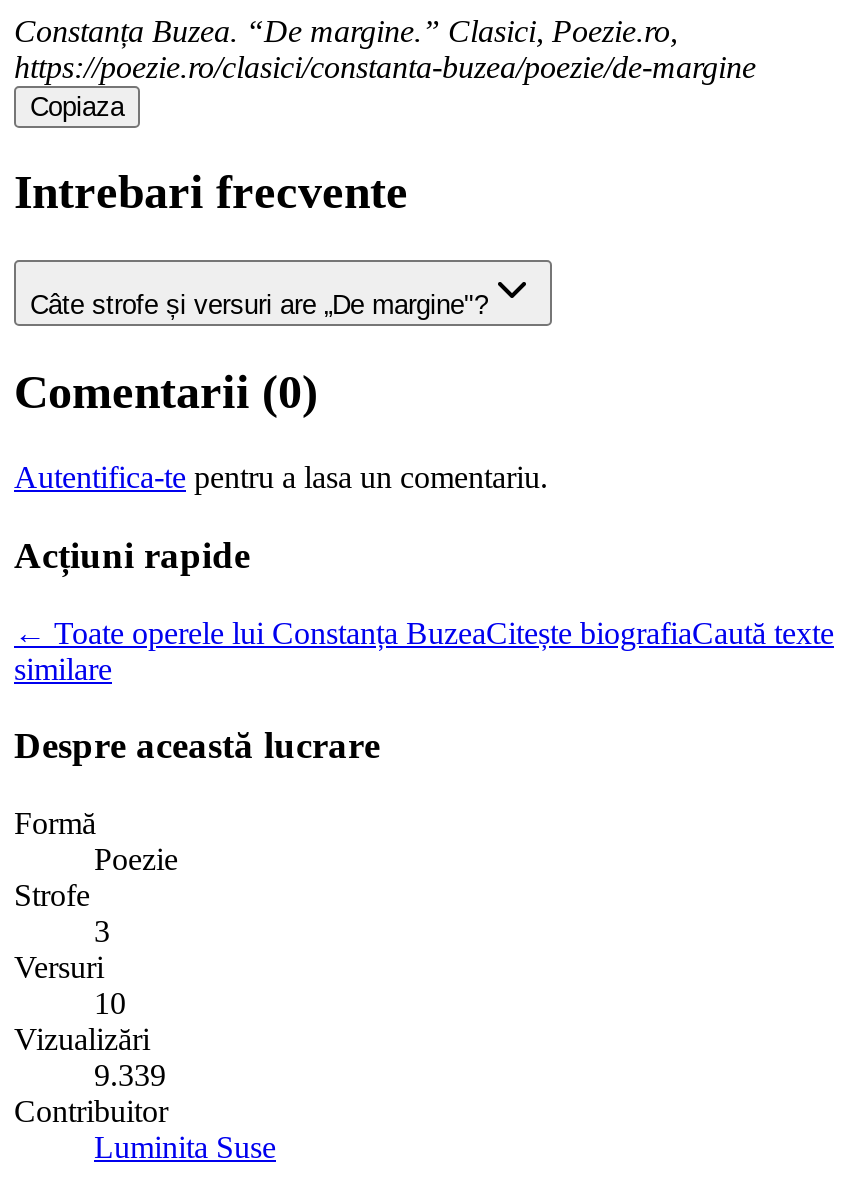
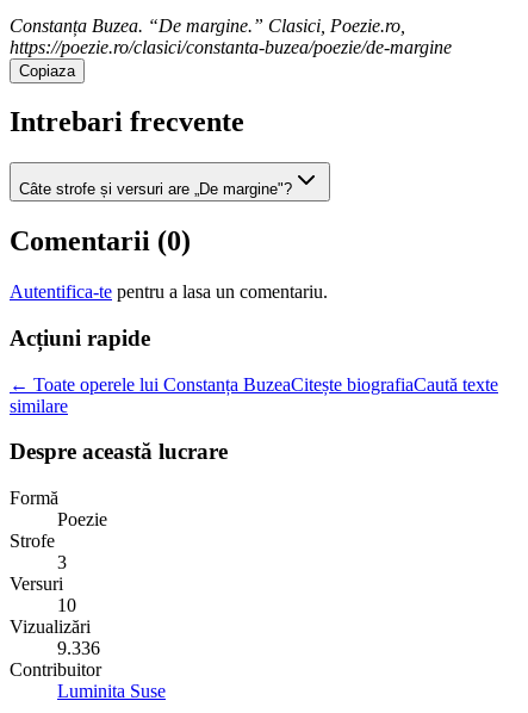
- 9.339
+ 9.336
